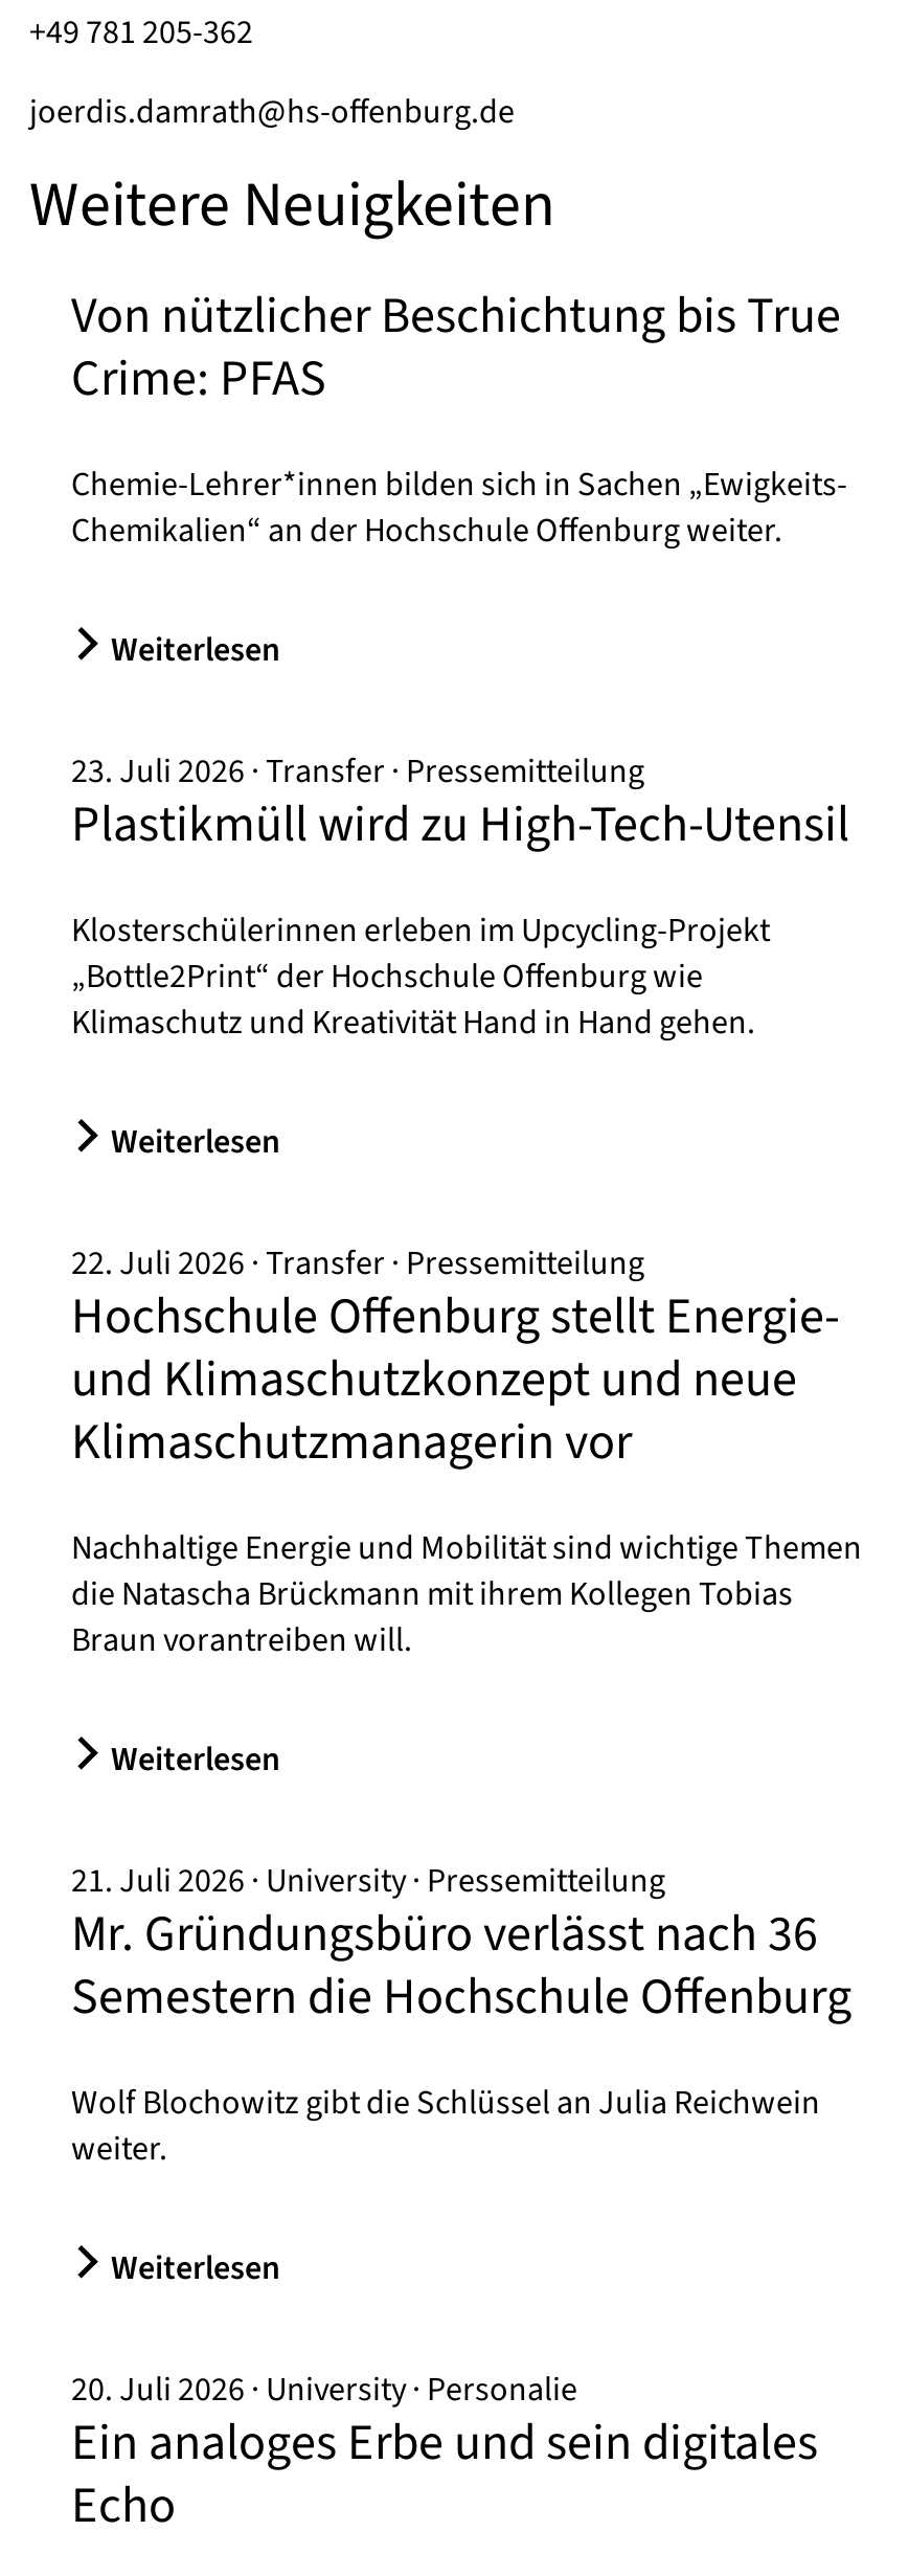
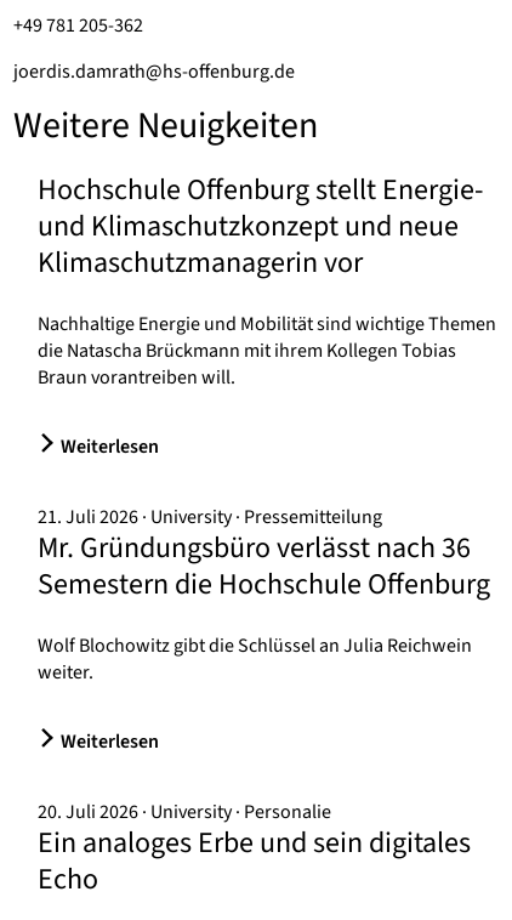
- Von nützlicher Beschichtung bis True
- Crime: PFAS
- Chemie-Lehrer*innen bilden sich in Sachen „Ewigkeits-
- Chemikalien“ an der Hochschule Offenburg weiter.
- Weiterlesen
- 23. Juli 2026 Transfer Pressemitteilung
- Plastikmüll wird zu High-Tech-Utensil
- Klosterschülerinnen erleben im Upcycling-Projekt
- „Bottle2Print“ der Hochschule Offenburg wie
- Klimaschutz und Kreativität Hand in Hand gehen.
- Weiterlesen
- 22. Juli 2026 Transfer Pressemitteilung
